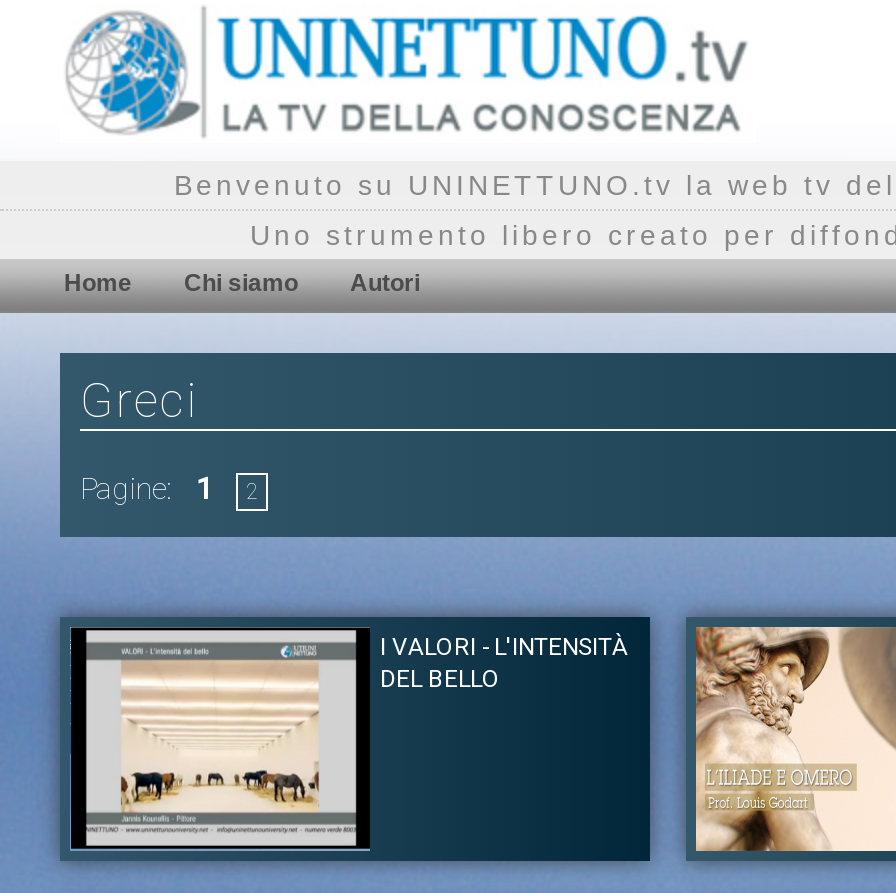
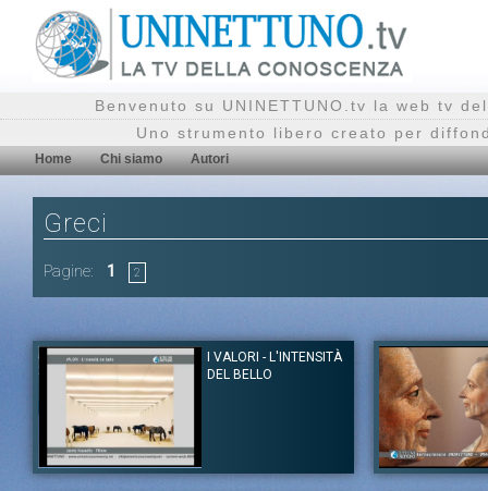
- [image]
+ [image]
